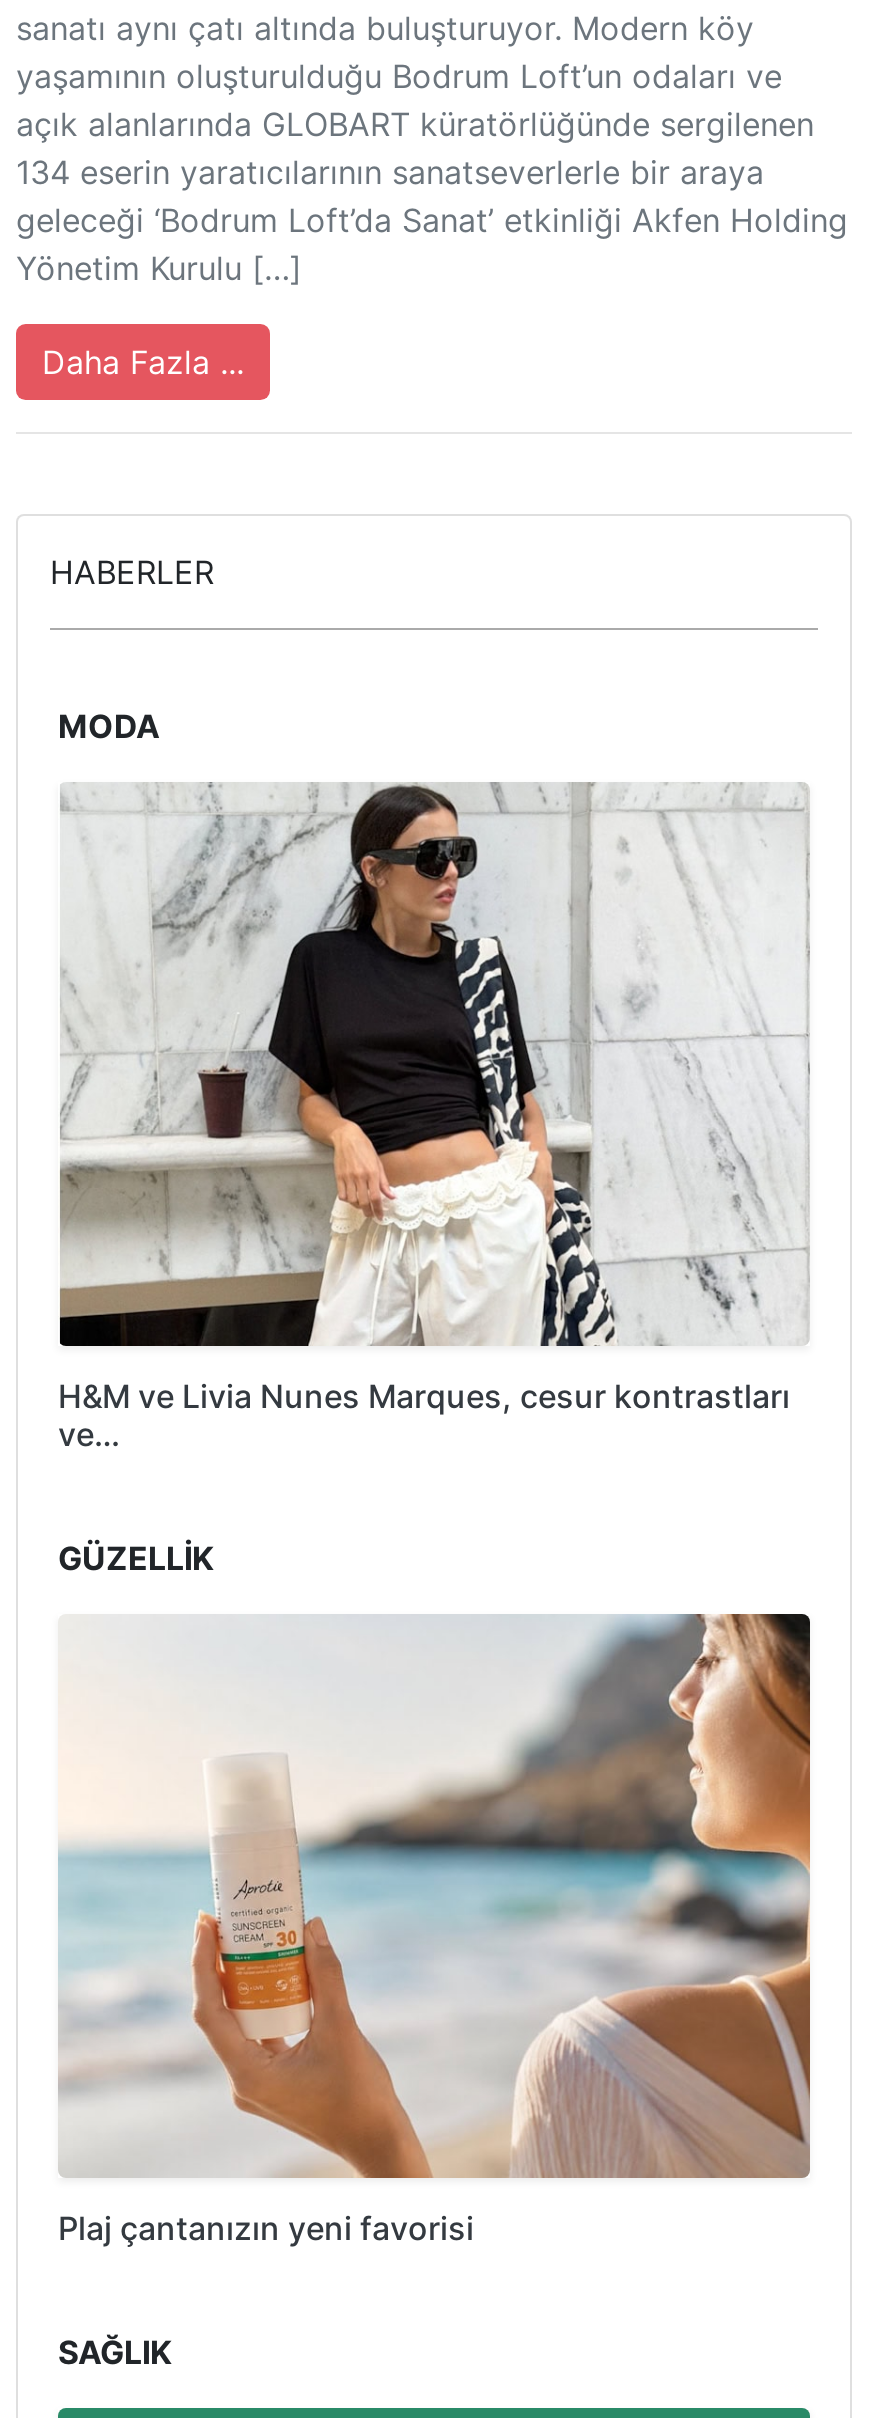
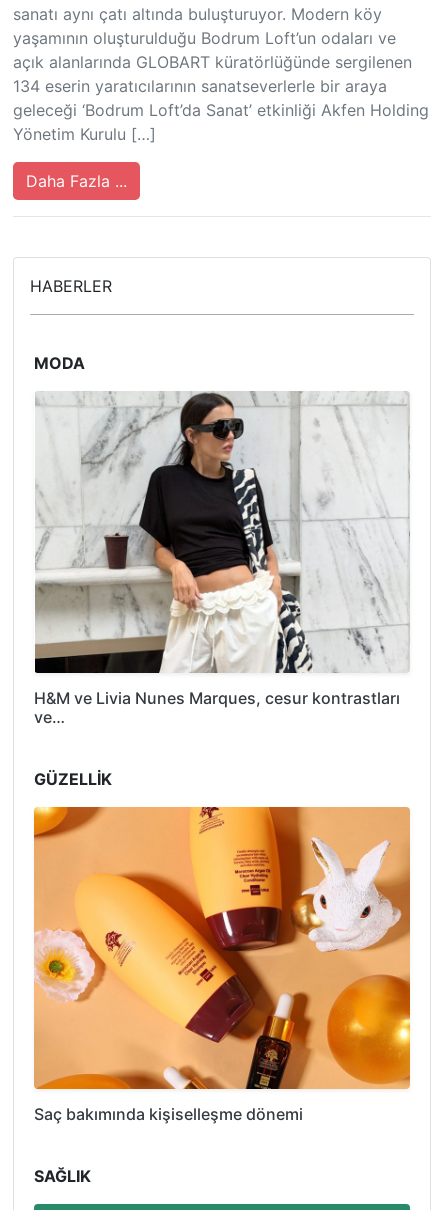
- [image]
- Plaj çantanızın yeni favorisi
+ [image]
+ Saç bakımında kişiselleşme dönemi
